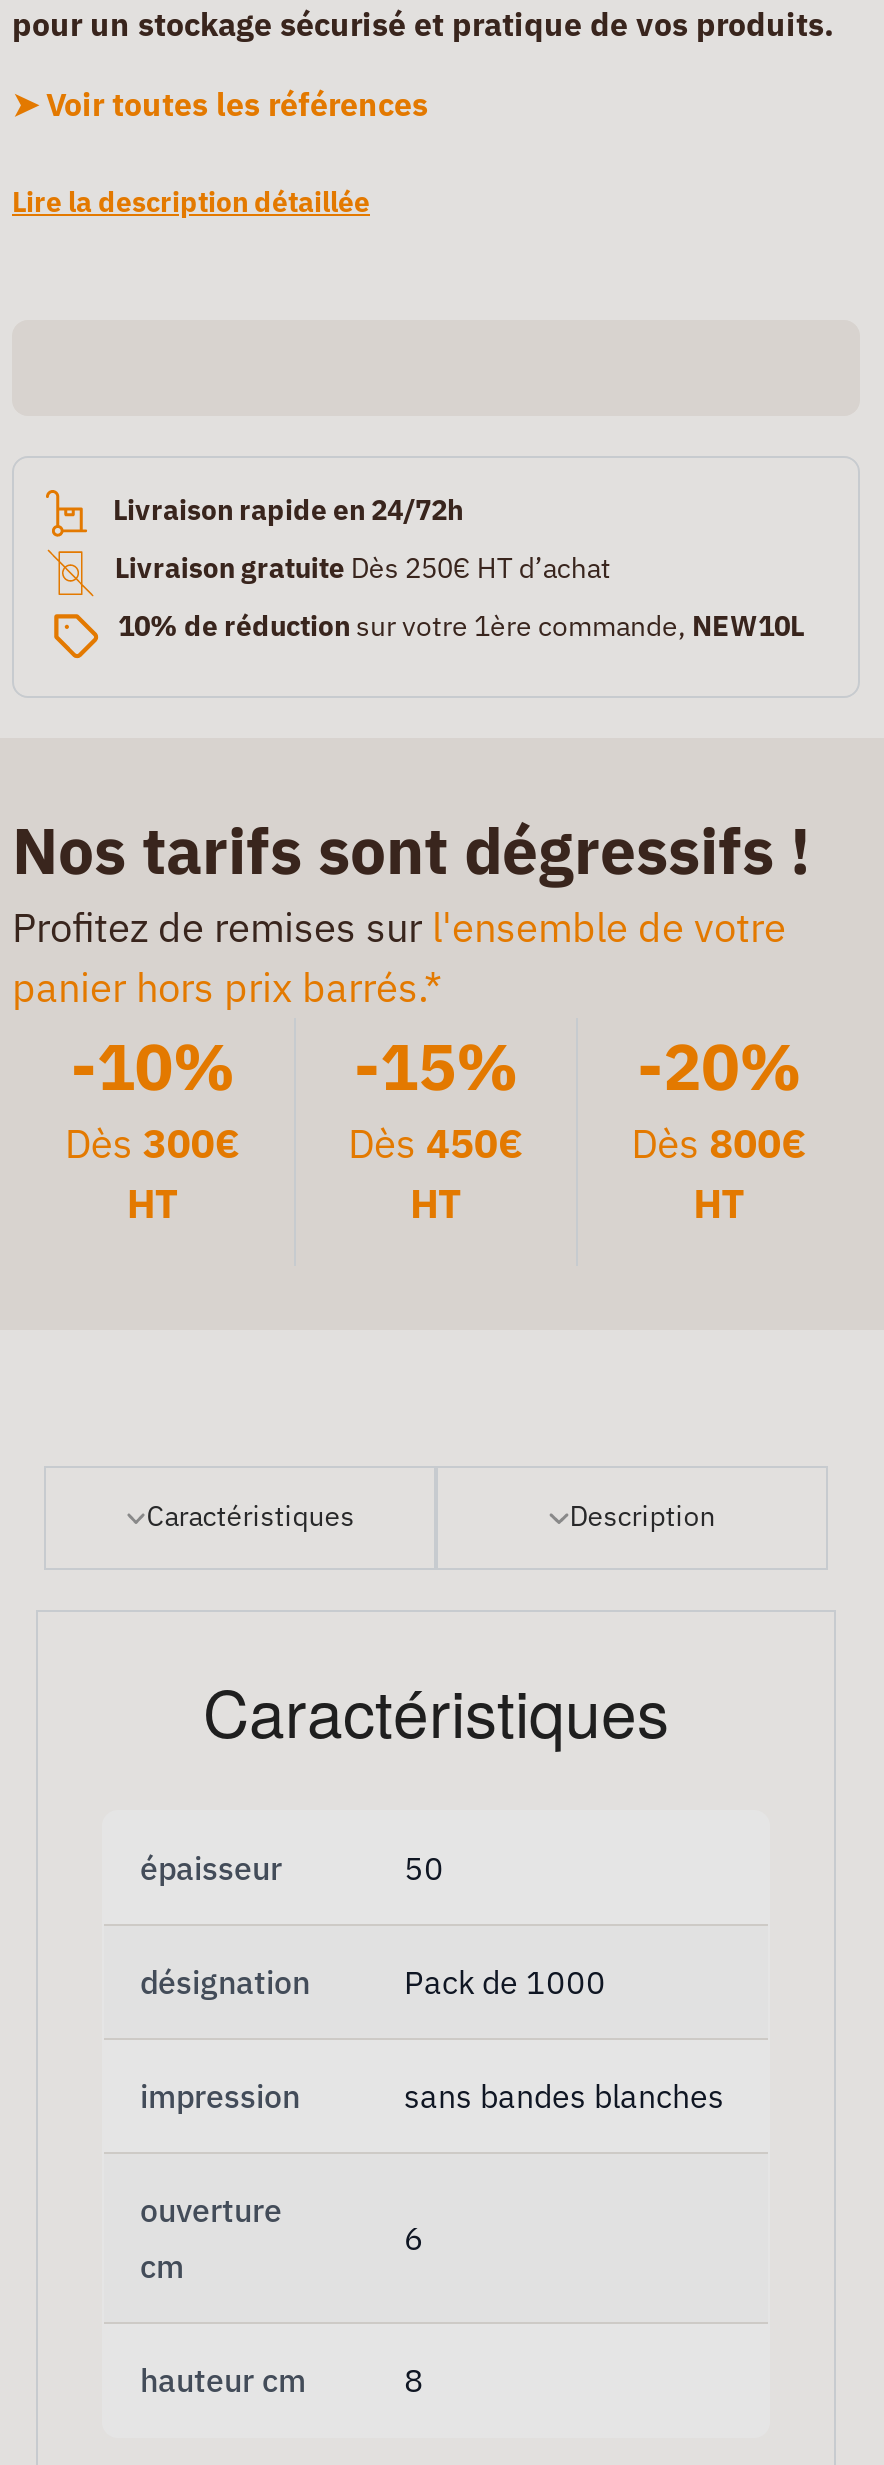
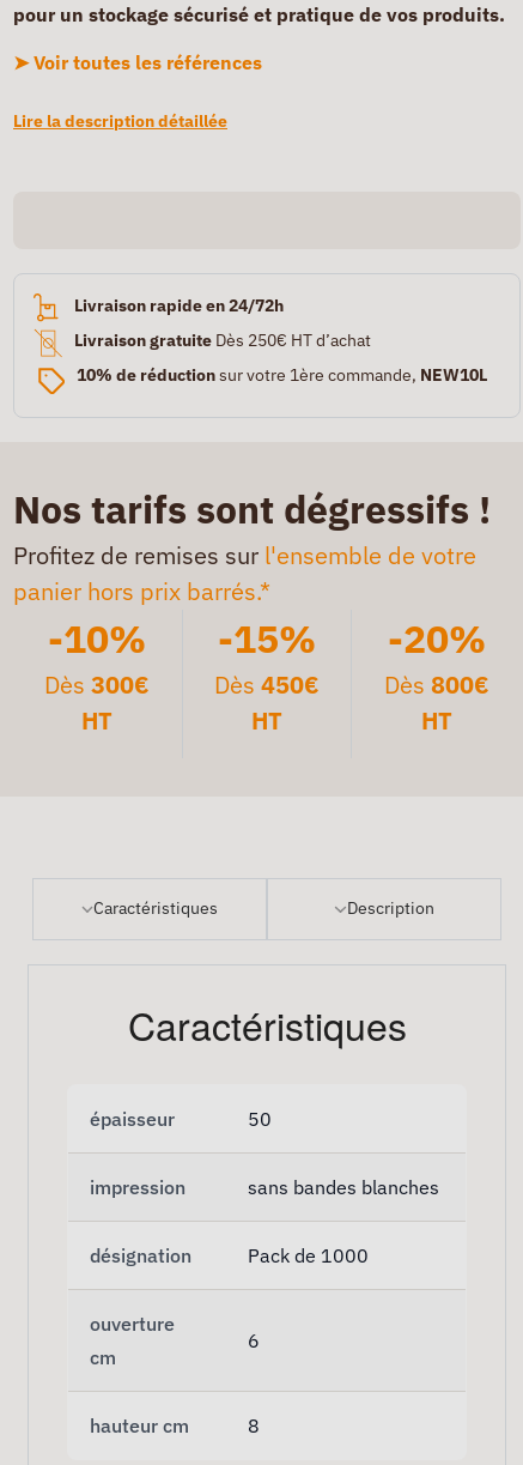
moved down: désignation | Pack de 1000

moved up: impression | sans bandes blanches
